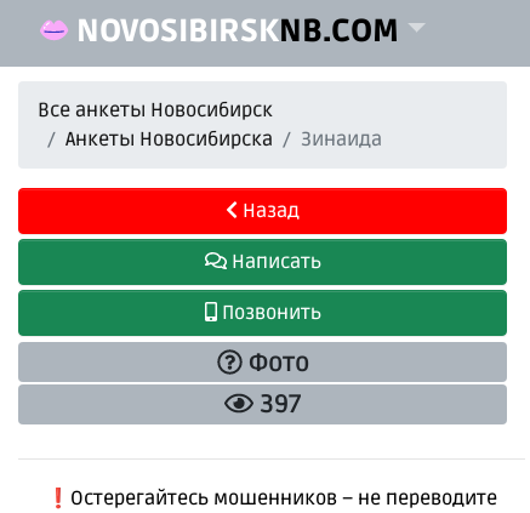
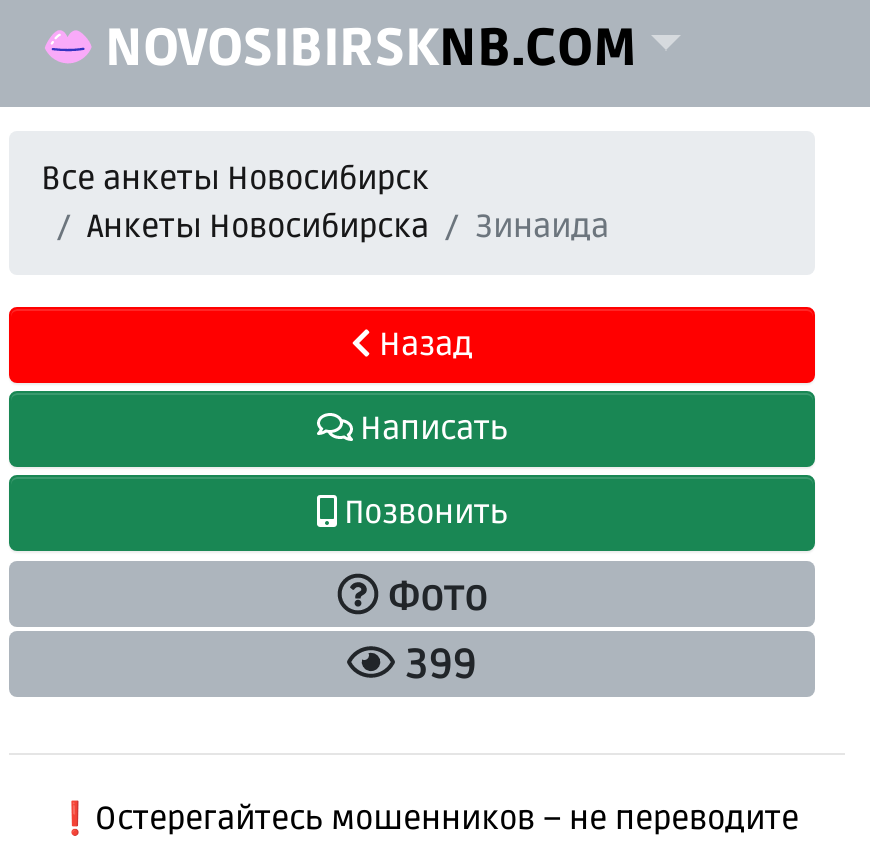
- 397
+ 399
